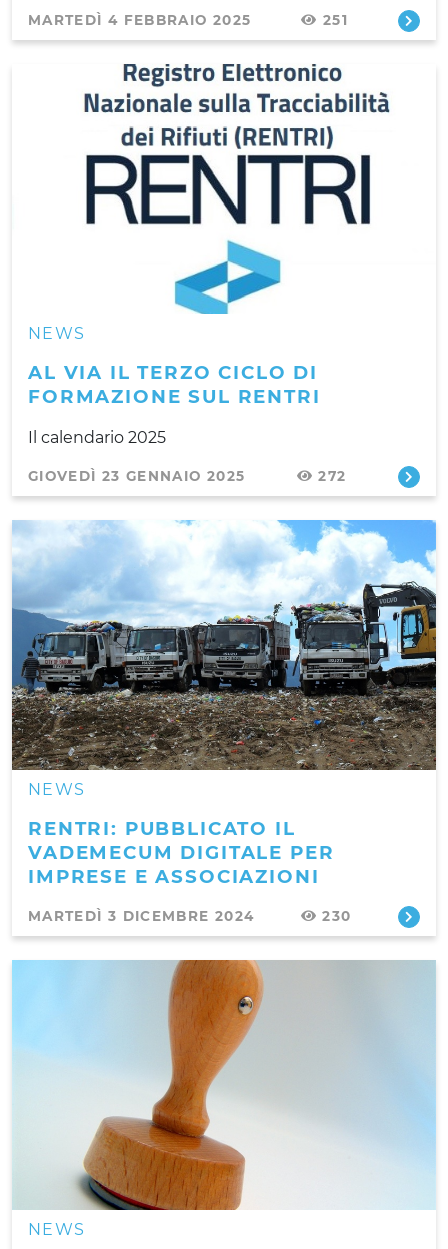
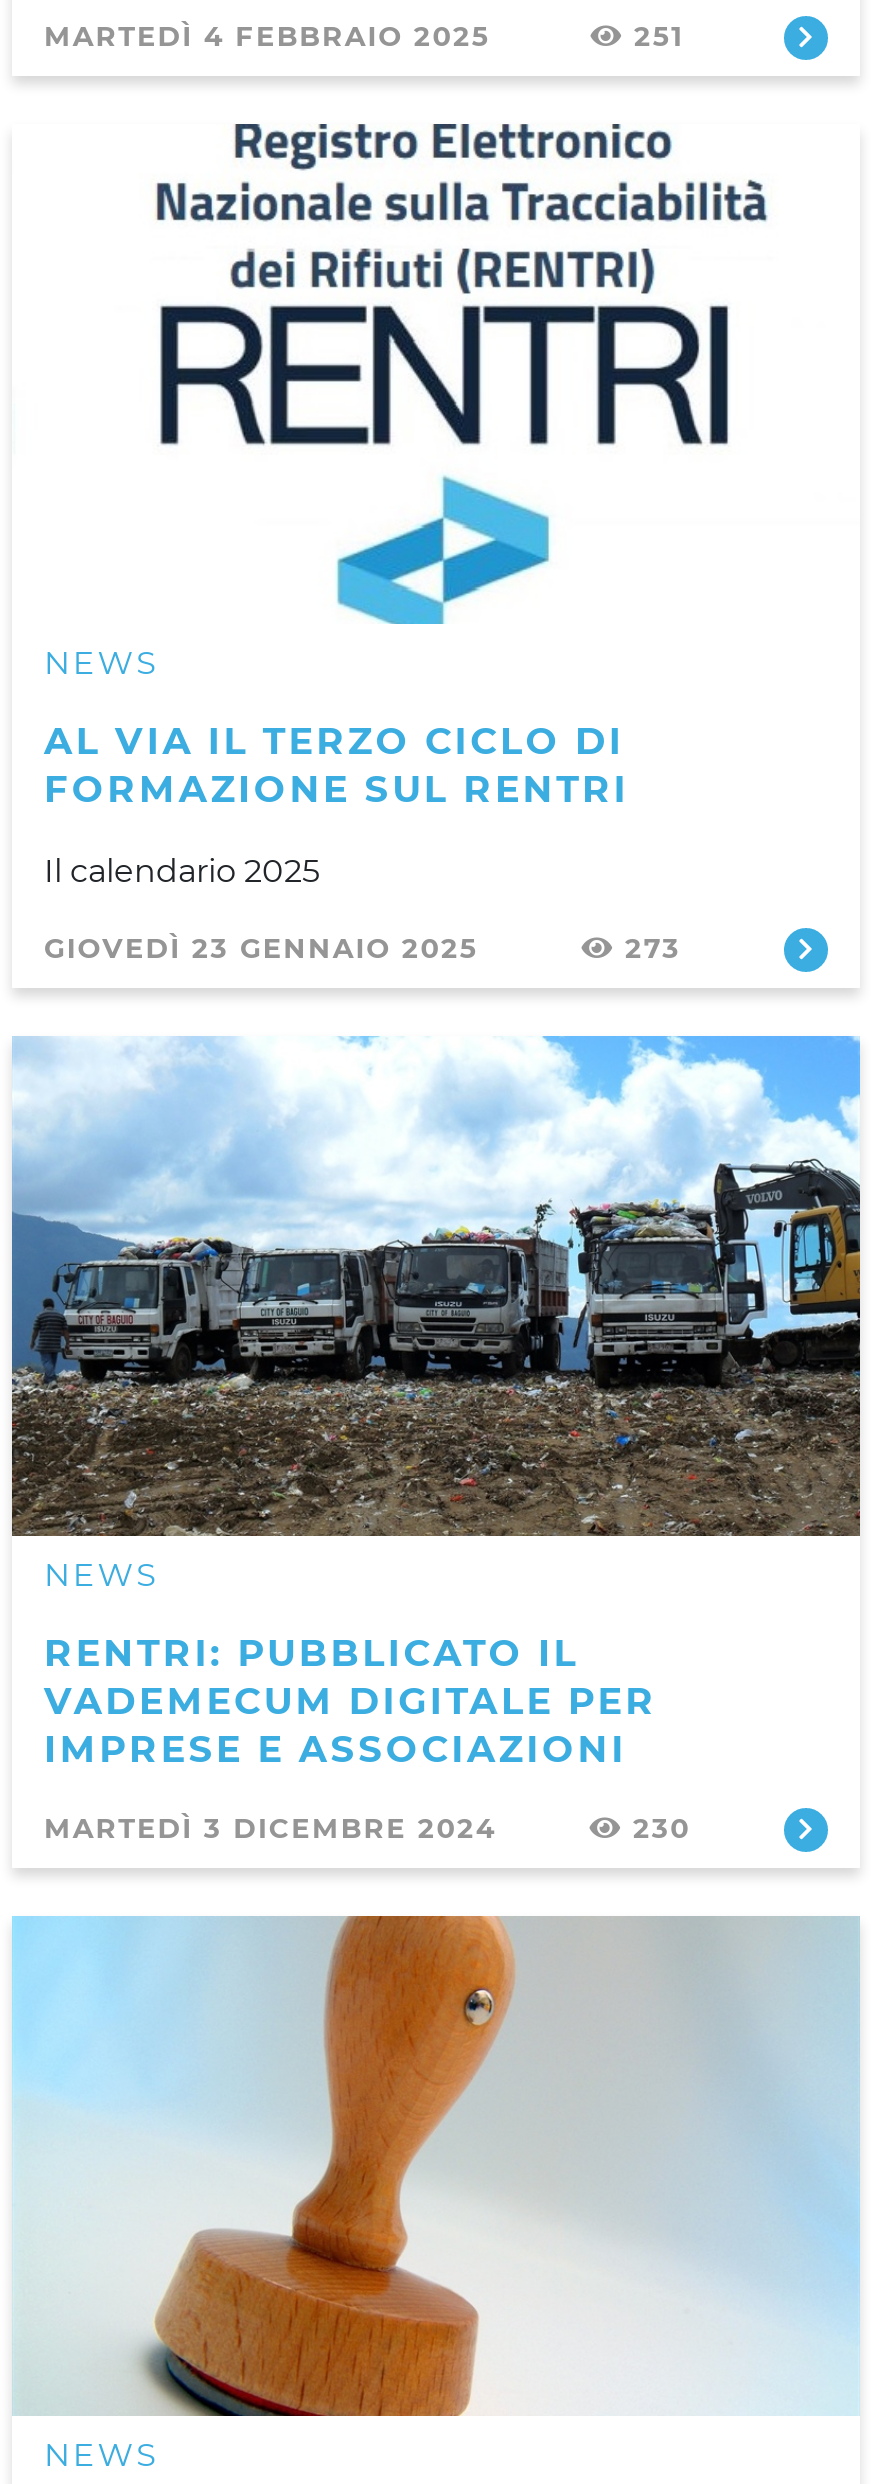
- 272
+ 273
